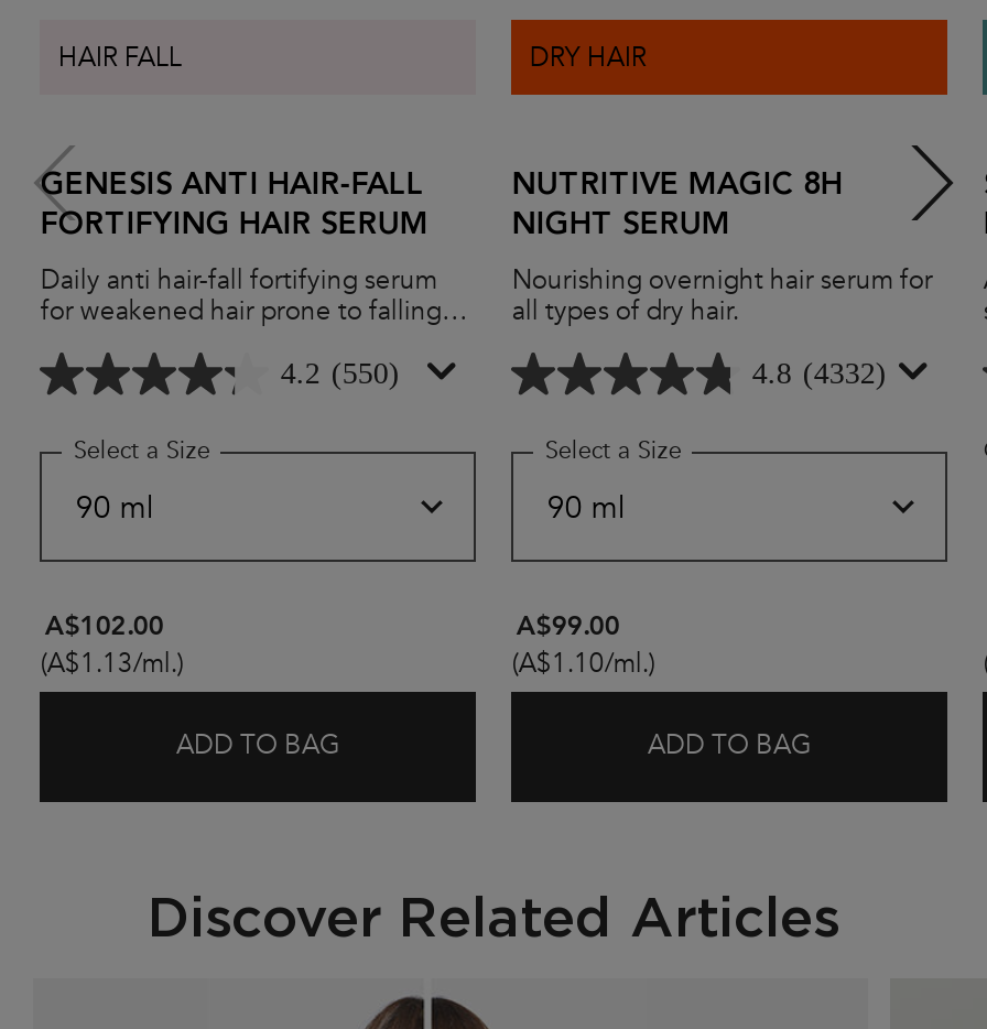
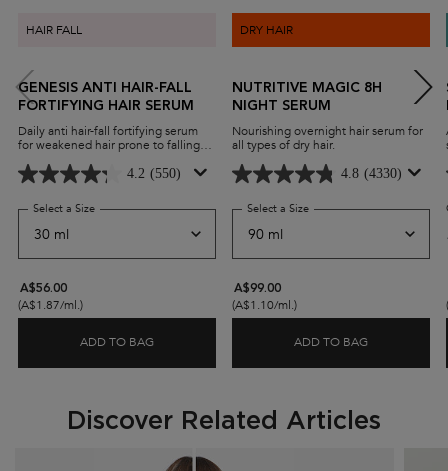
- 4.8 (4332)
+ 4.8 (4330)

- A$102.00
- (A$1.13/ml.)
+ A$56.00
+ (A$1.87/ml.)
